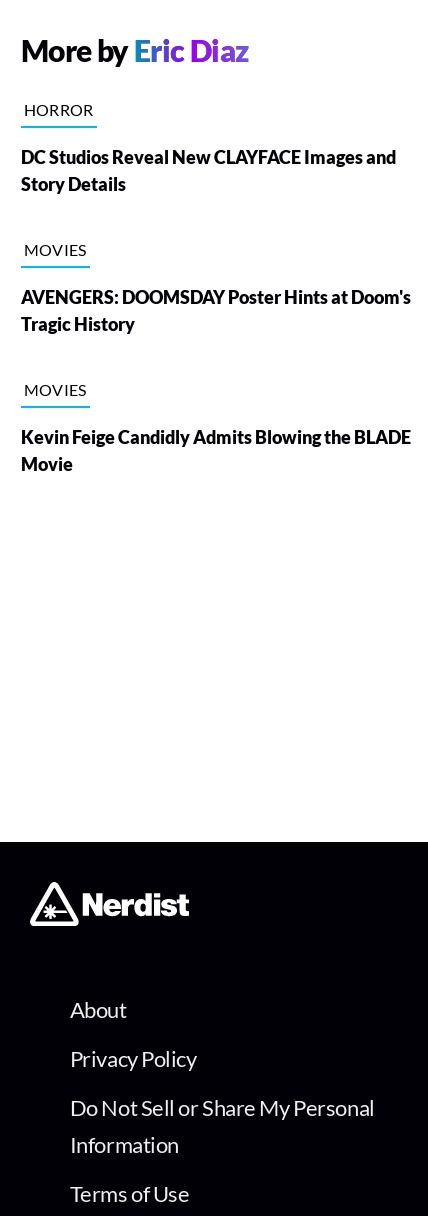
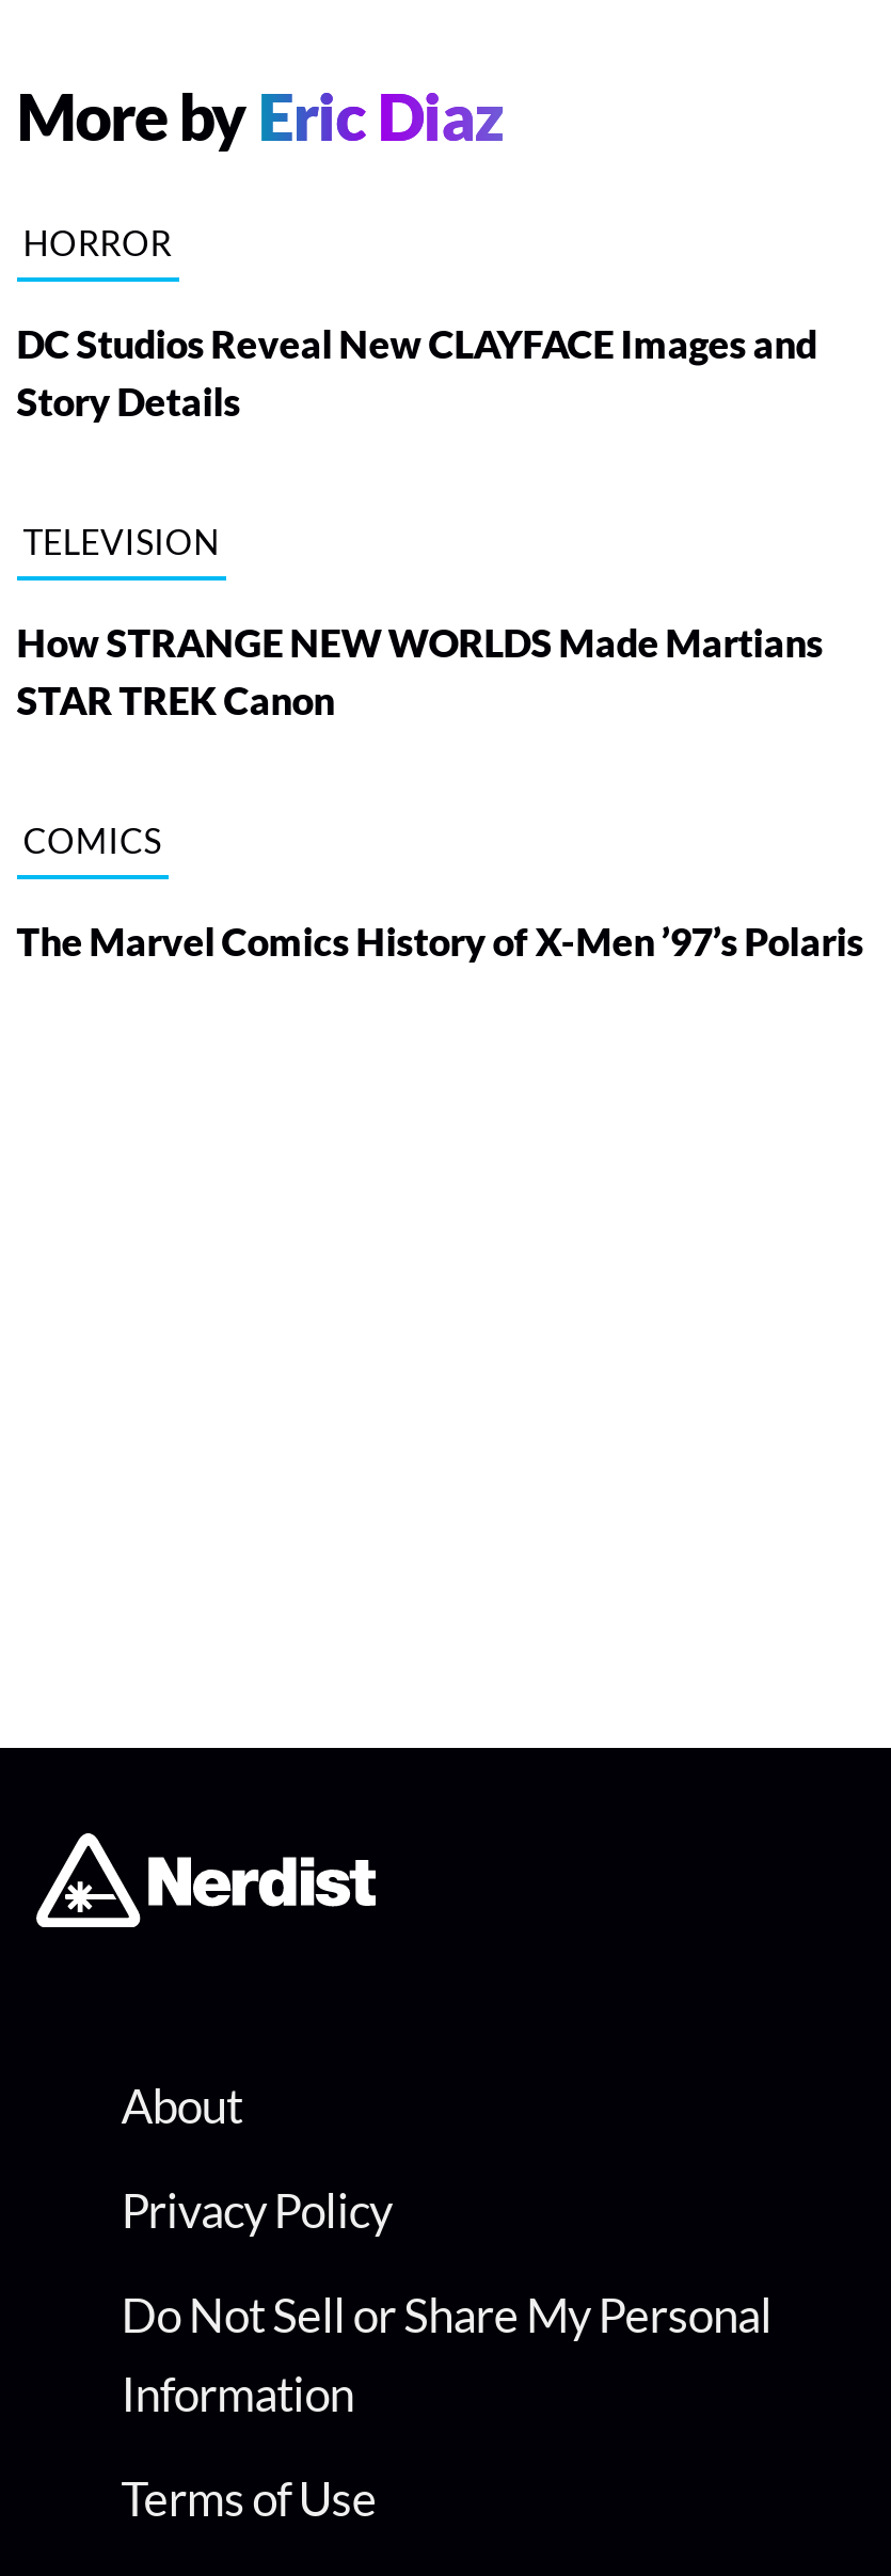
- MOVIES
+ TELEVISION

- AVENGERS: DOOMSDAY Poster Hints at Doom's
- Tragic History
+ How STRANGE NEW WORLDS Made Martians
+ STAR TREK Canon

- MOVIES
+ COMICS

- Kevin Feige Candidly Admits Blowing the BLADE
- Movie
+ The Marvel Comics History of X-Men ’97’s Polaris
